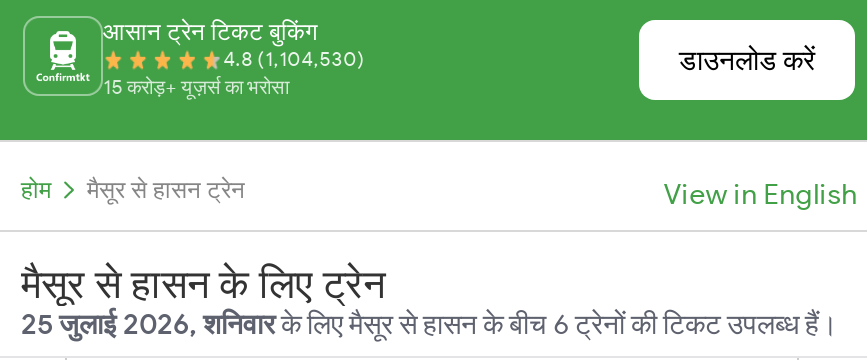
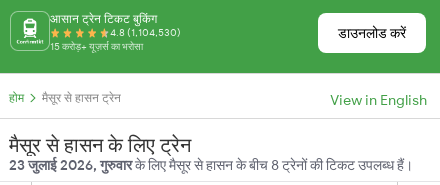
- 25 जुलाई 2026, शनिवारके लिए मैसूर से हासन के बीच 6 ट्रेनों की टिकट उपलब्ध हैं।
+ 23 जुलाई 2026, गुरुवारके लिए मैसूर से हासन के बीच 8 ट्रेनों की टिकट उपलब्ध हैं।
